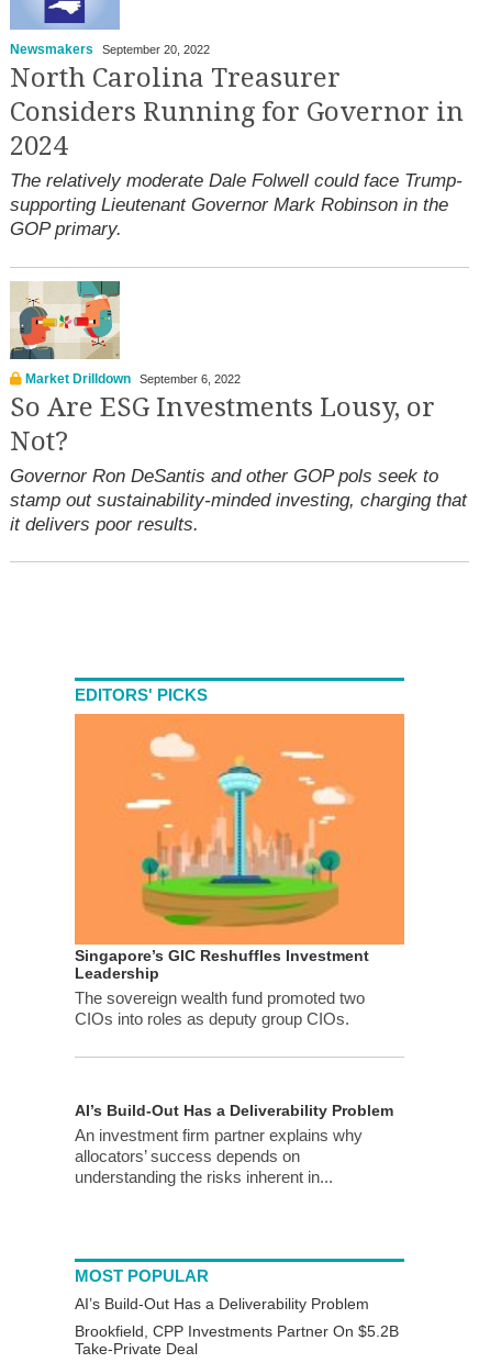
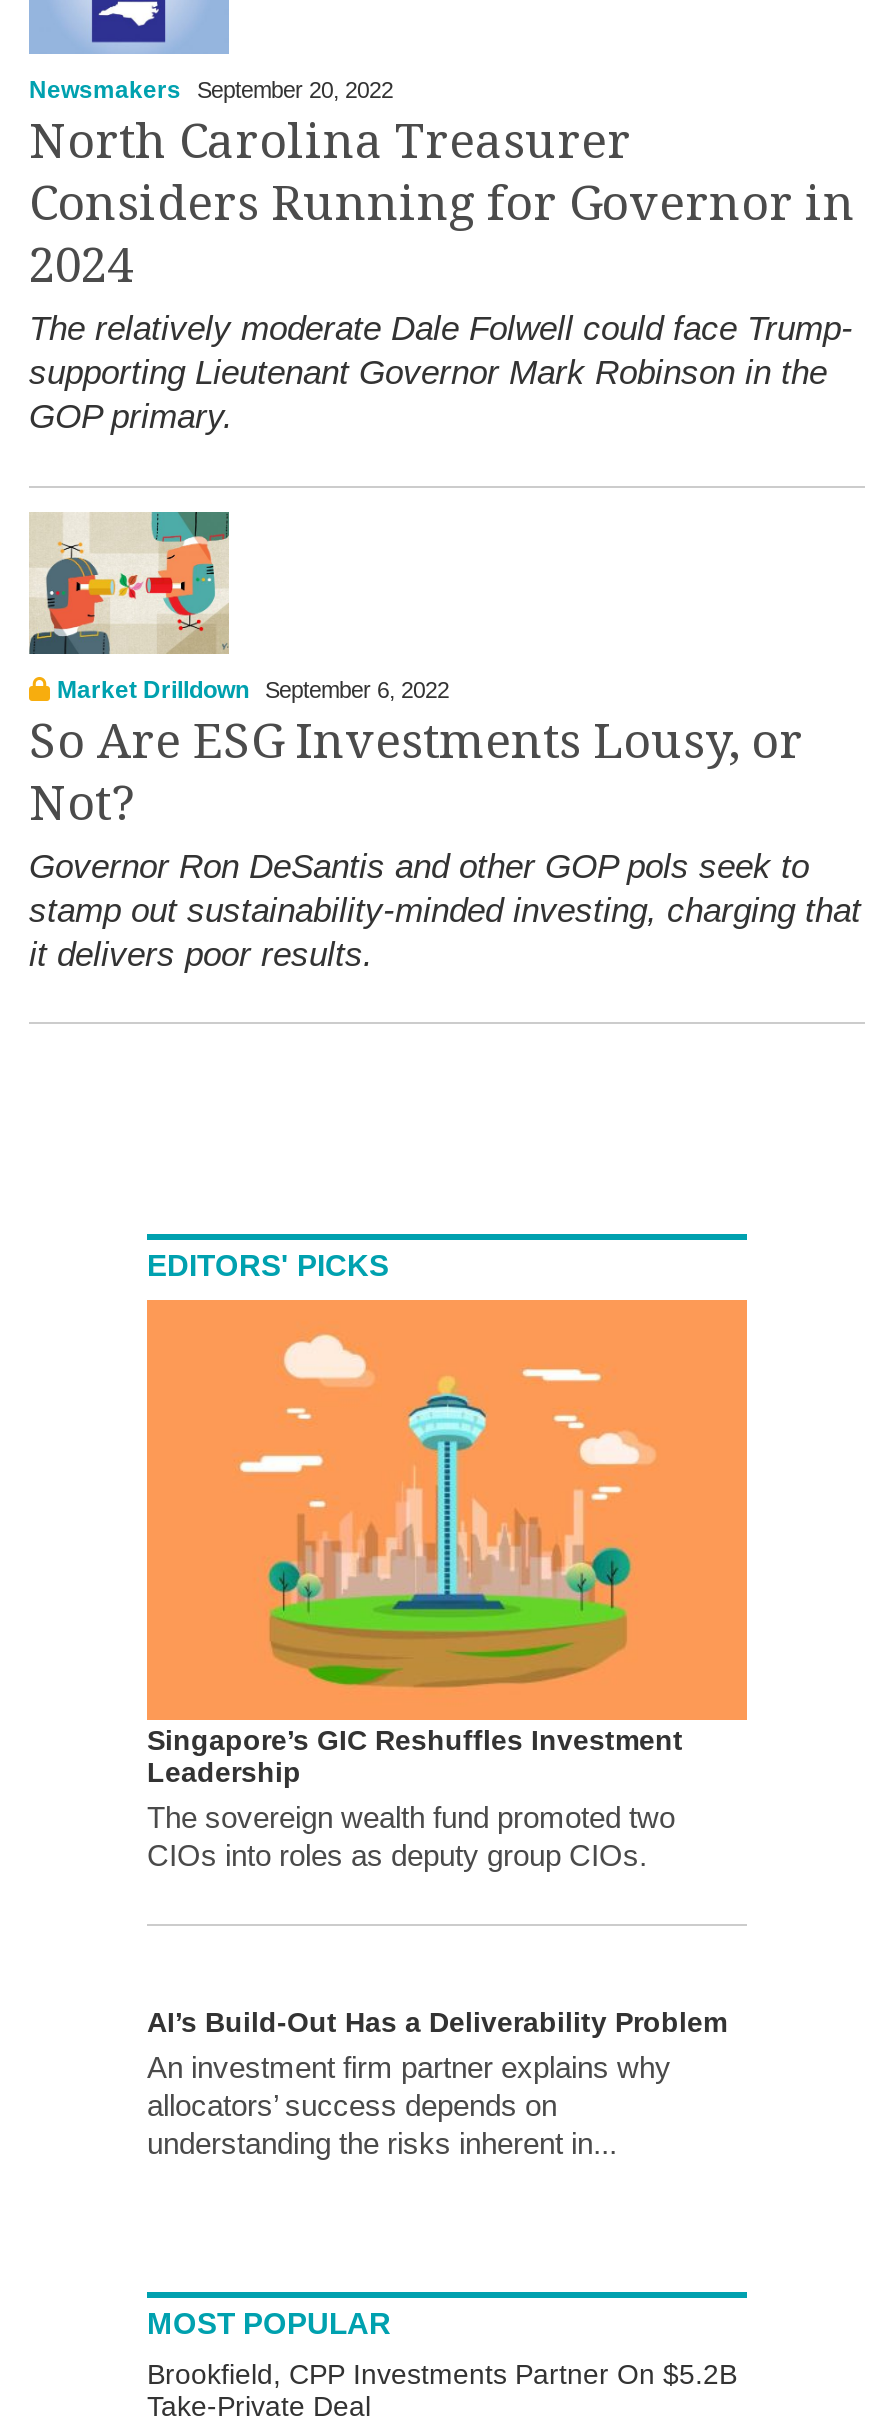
- AI’s Build-Out Has a Deliverability Problem
